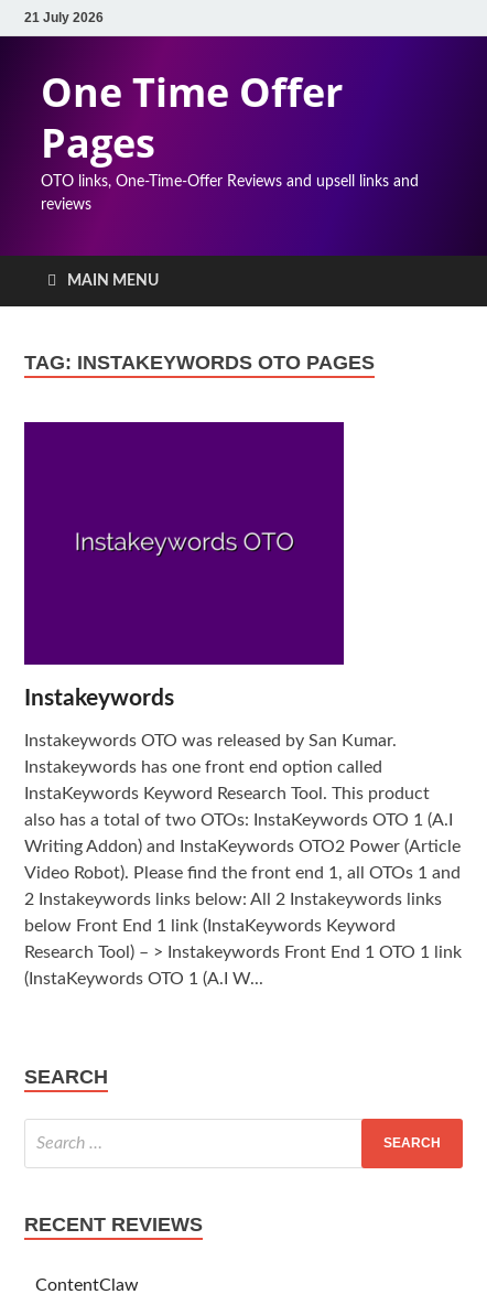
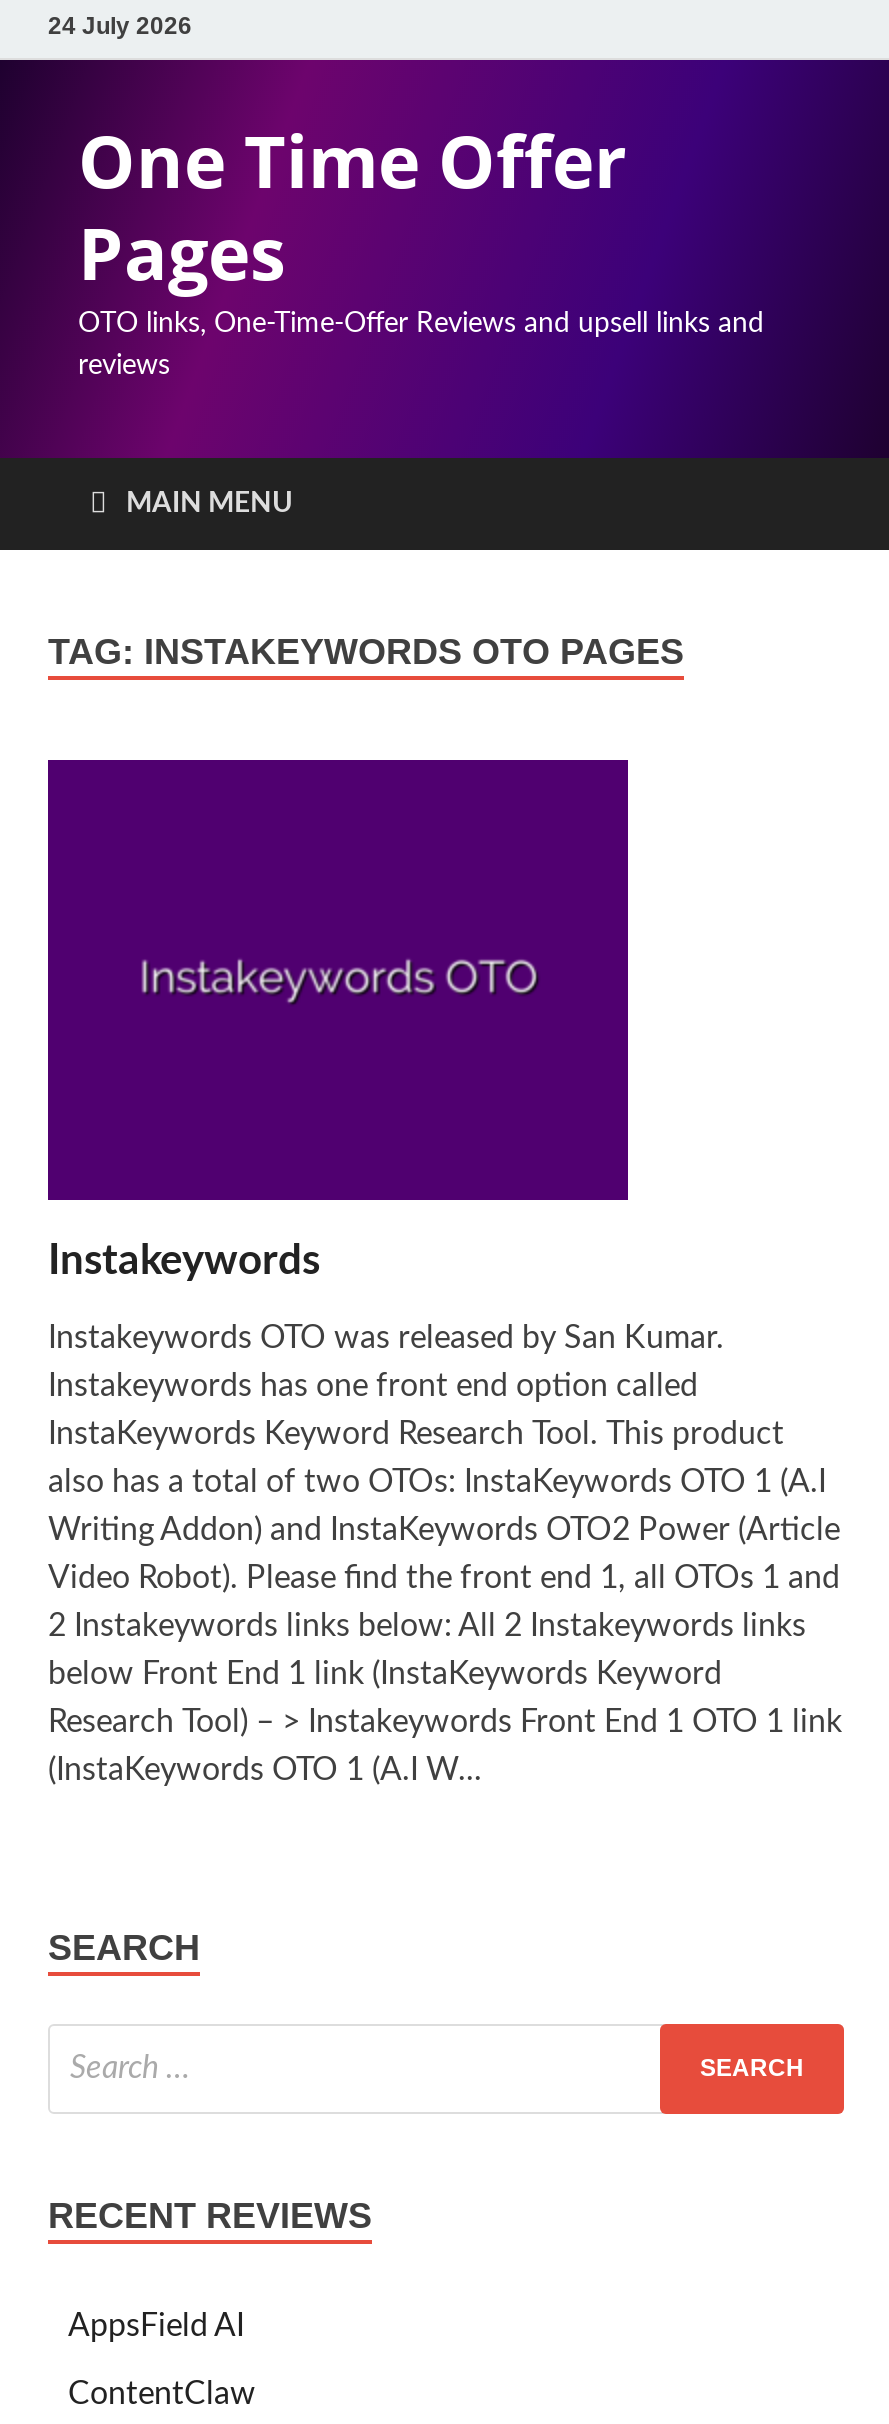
- 21 July 2026
+ 24 July 2026

+ AppsField AI
